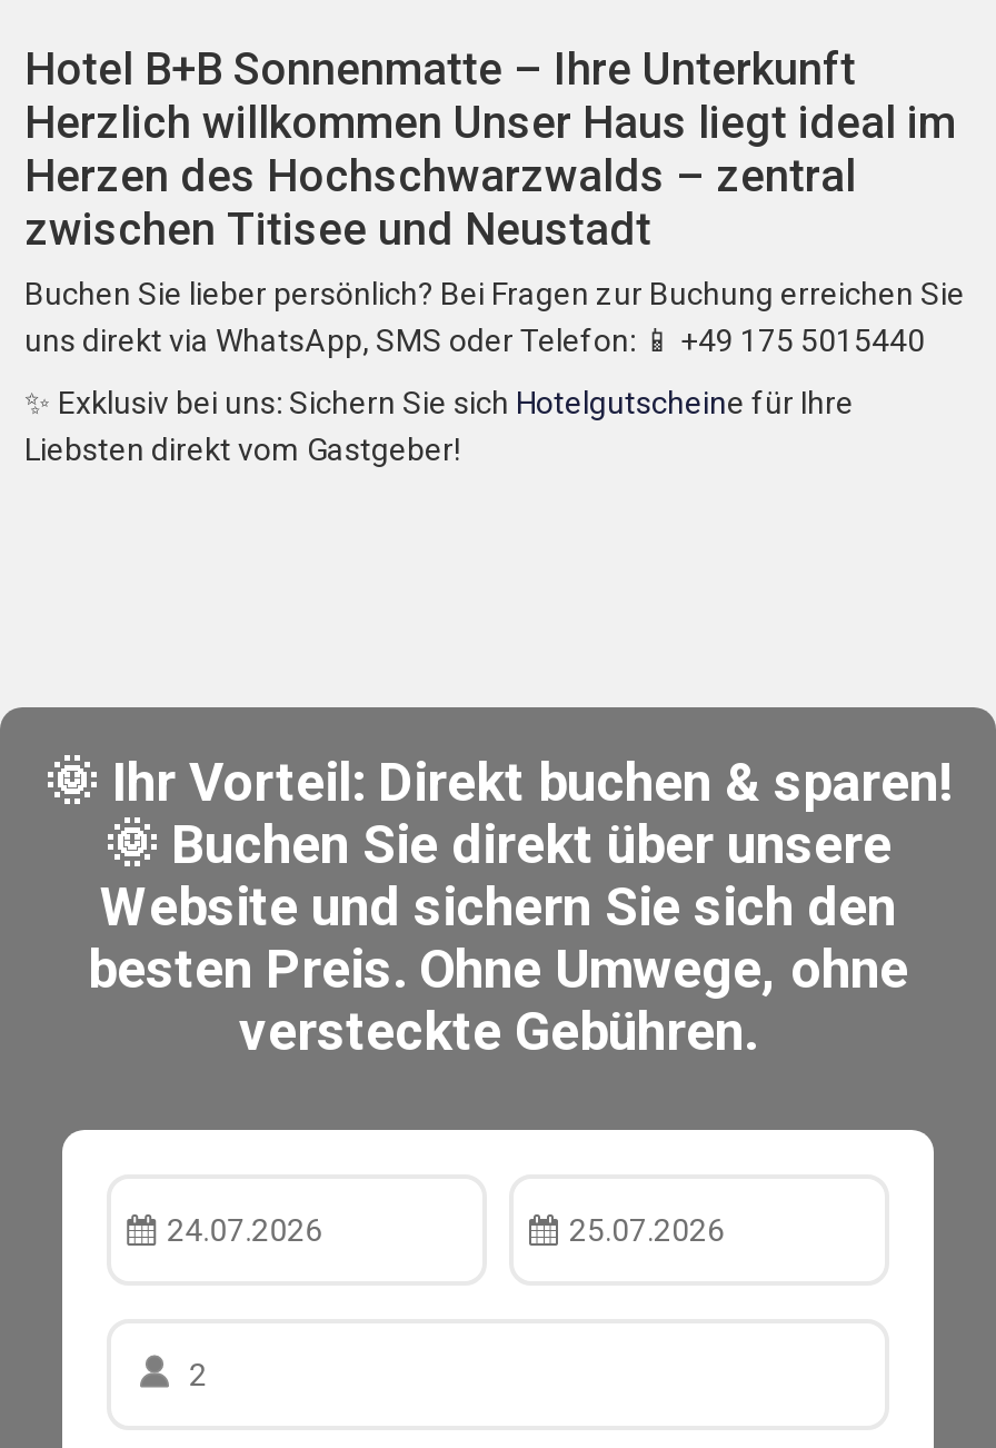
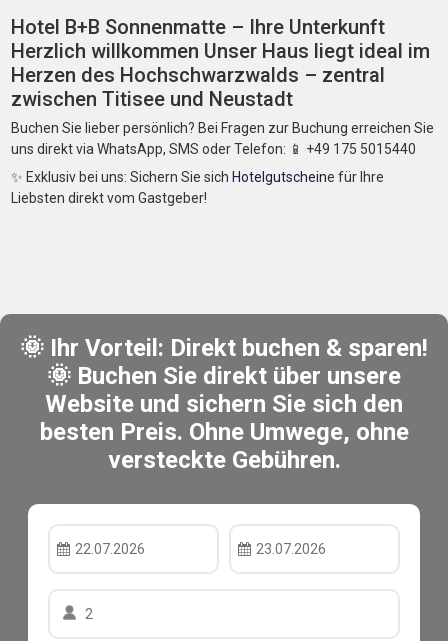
- 24.07.2026
+ 22.07.2026

- 25.07.2026
+ 23.07.2026
